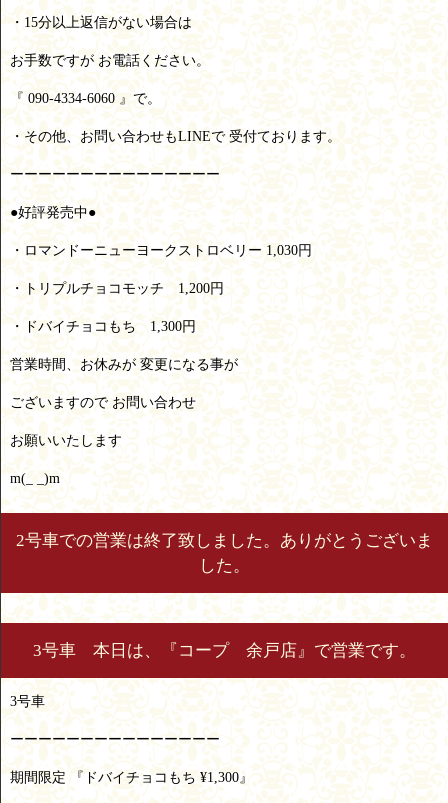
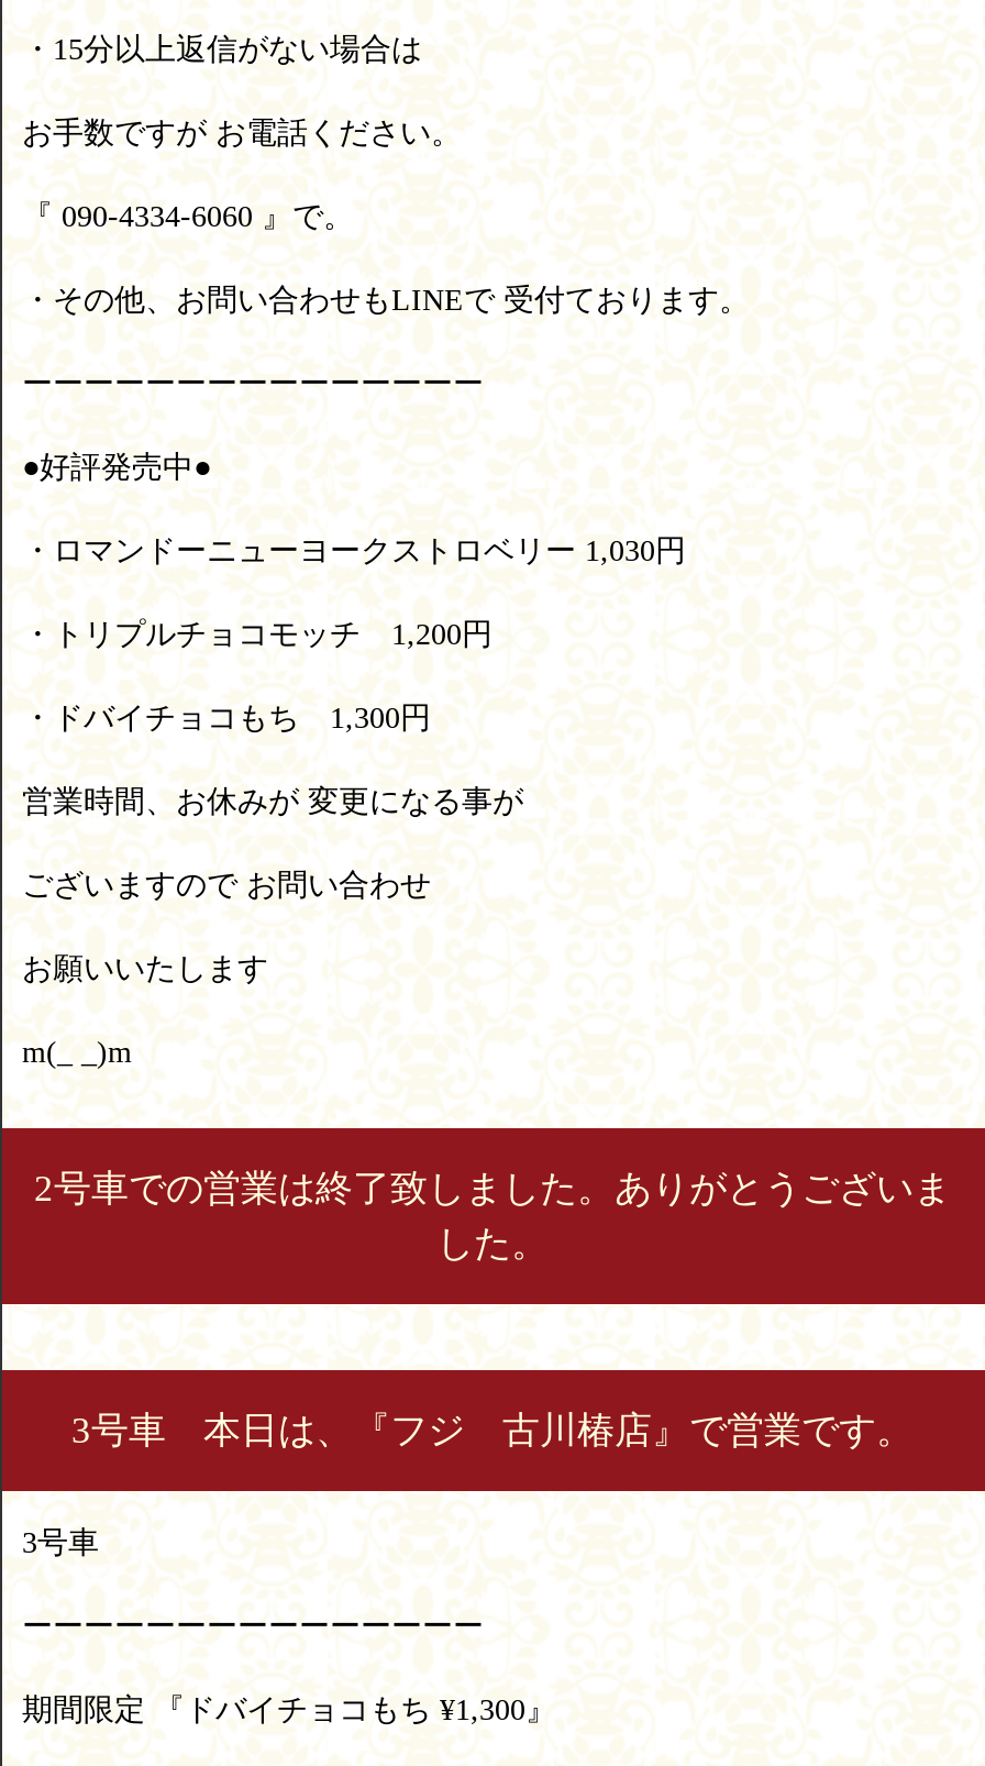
- 3号車 本日は、『コープ 余戸店』で営業です。
+ 3号車 本日は、『フジ 古川椿店』で営業です。
